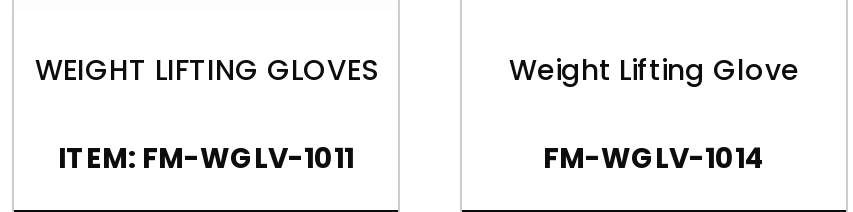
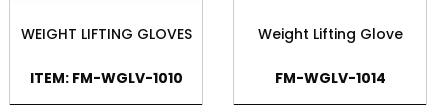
- ITEM: FM-WGLV-1011
+ ITEM: FM-WGLV-1010
